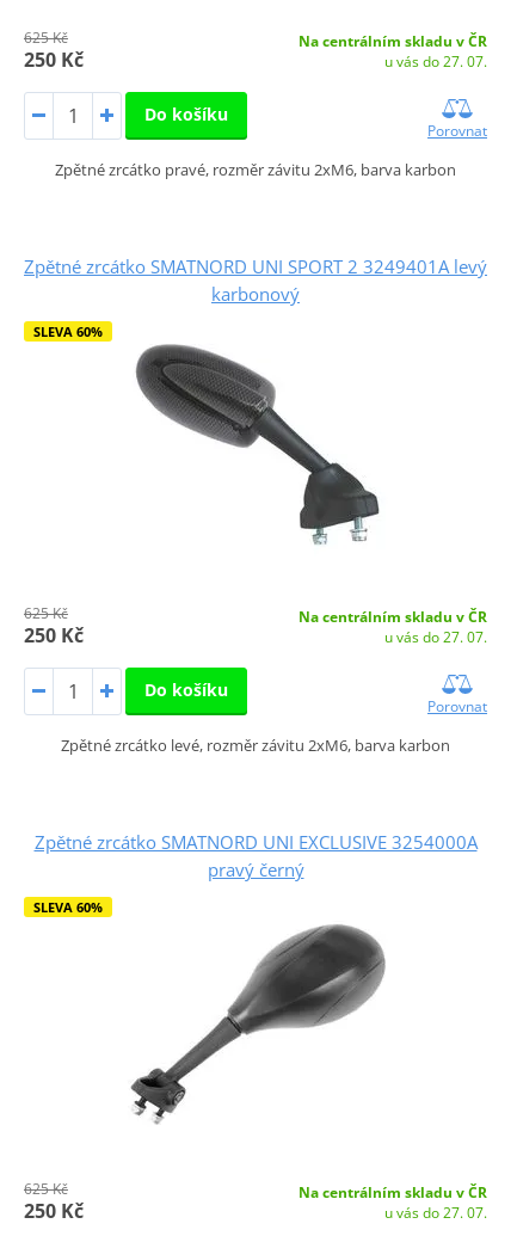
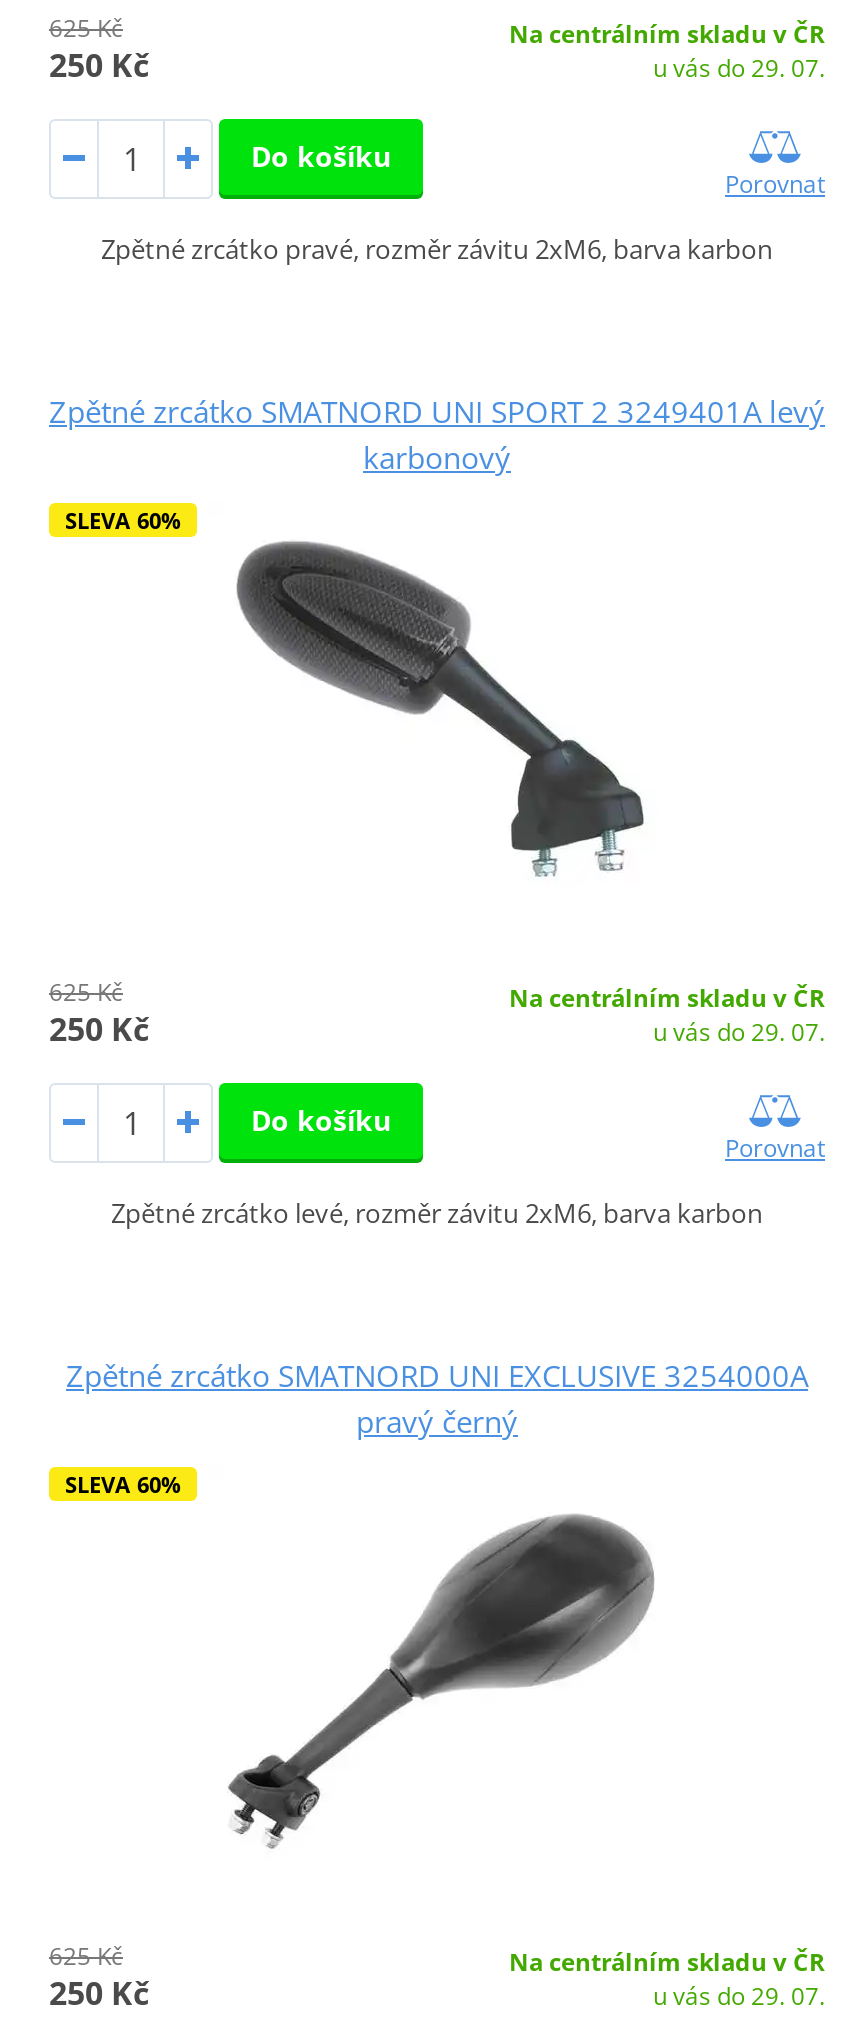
- u vás do 27. 07.
+ u vás do 29. 07.

- u vás do 27. 07.
+ u vás do 29. 07.

- u vás do 27. 07.
+ u vás do 29. 07.
